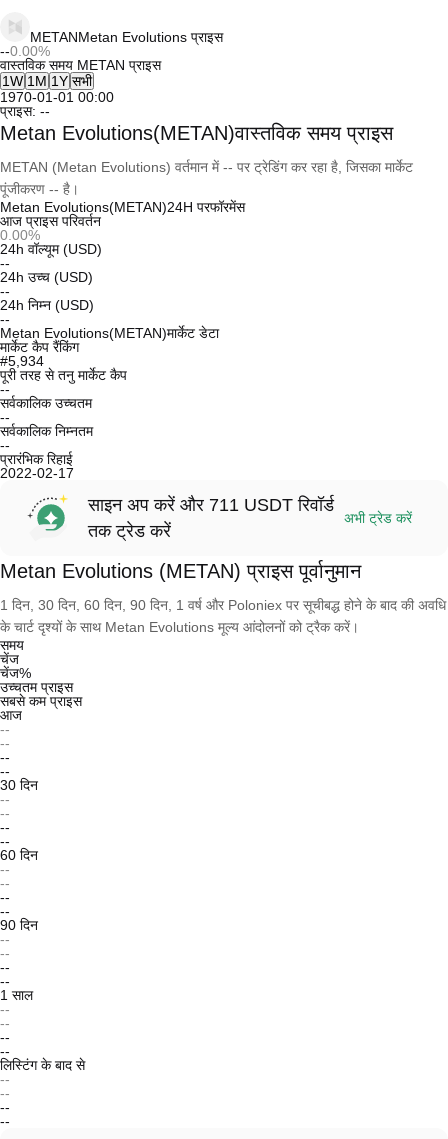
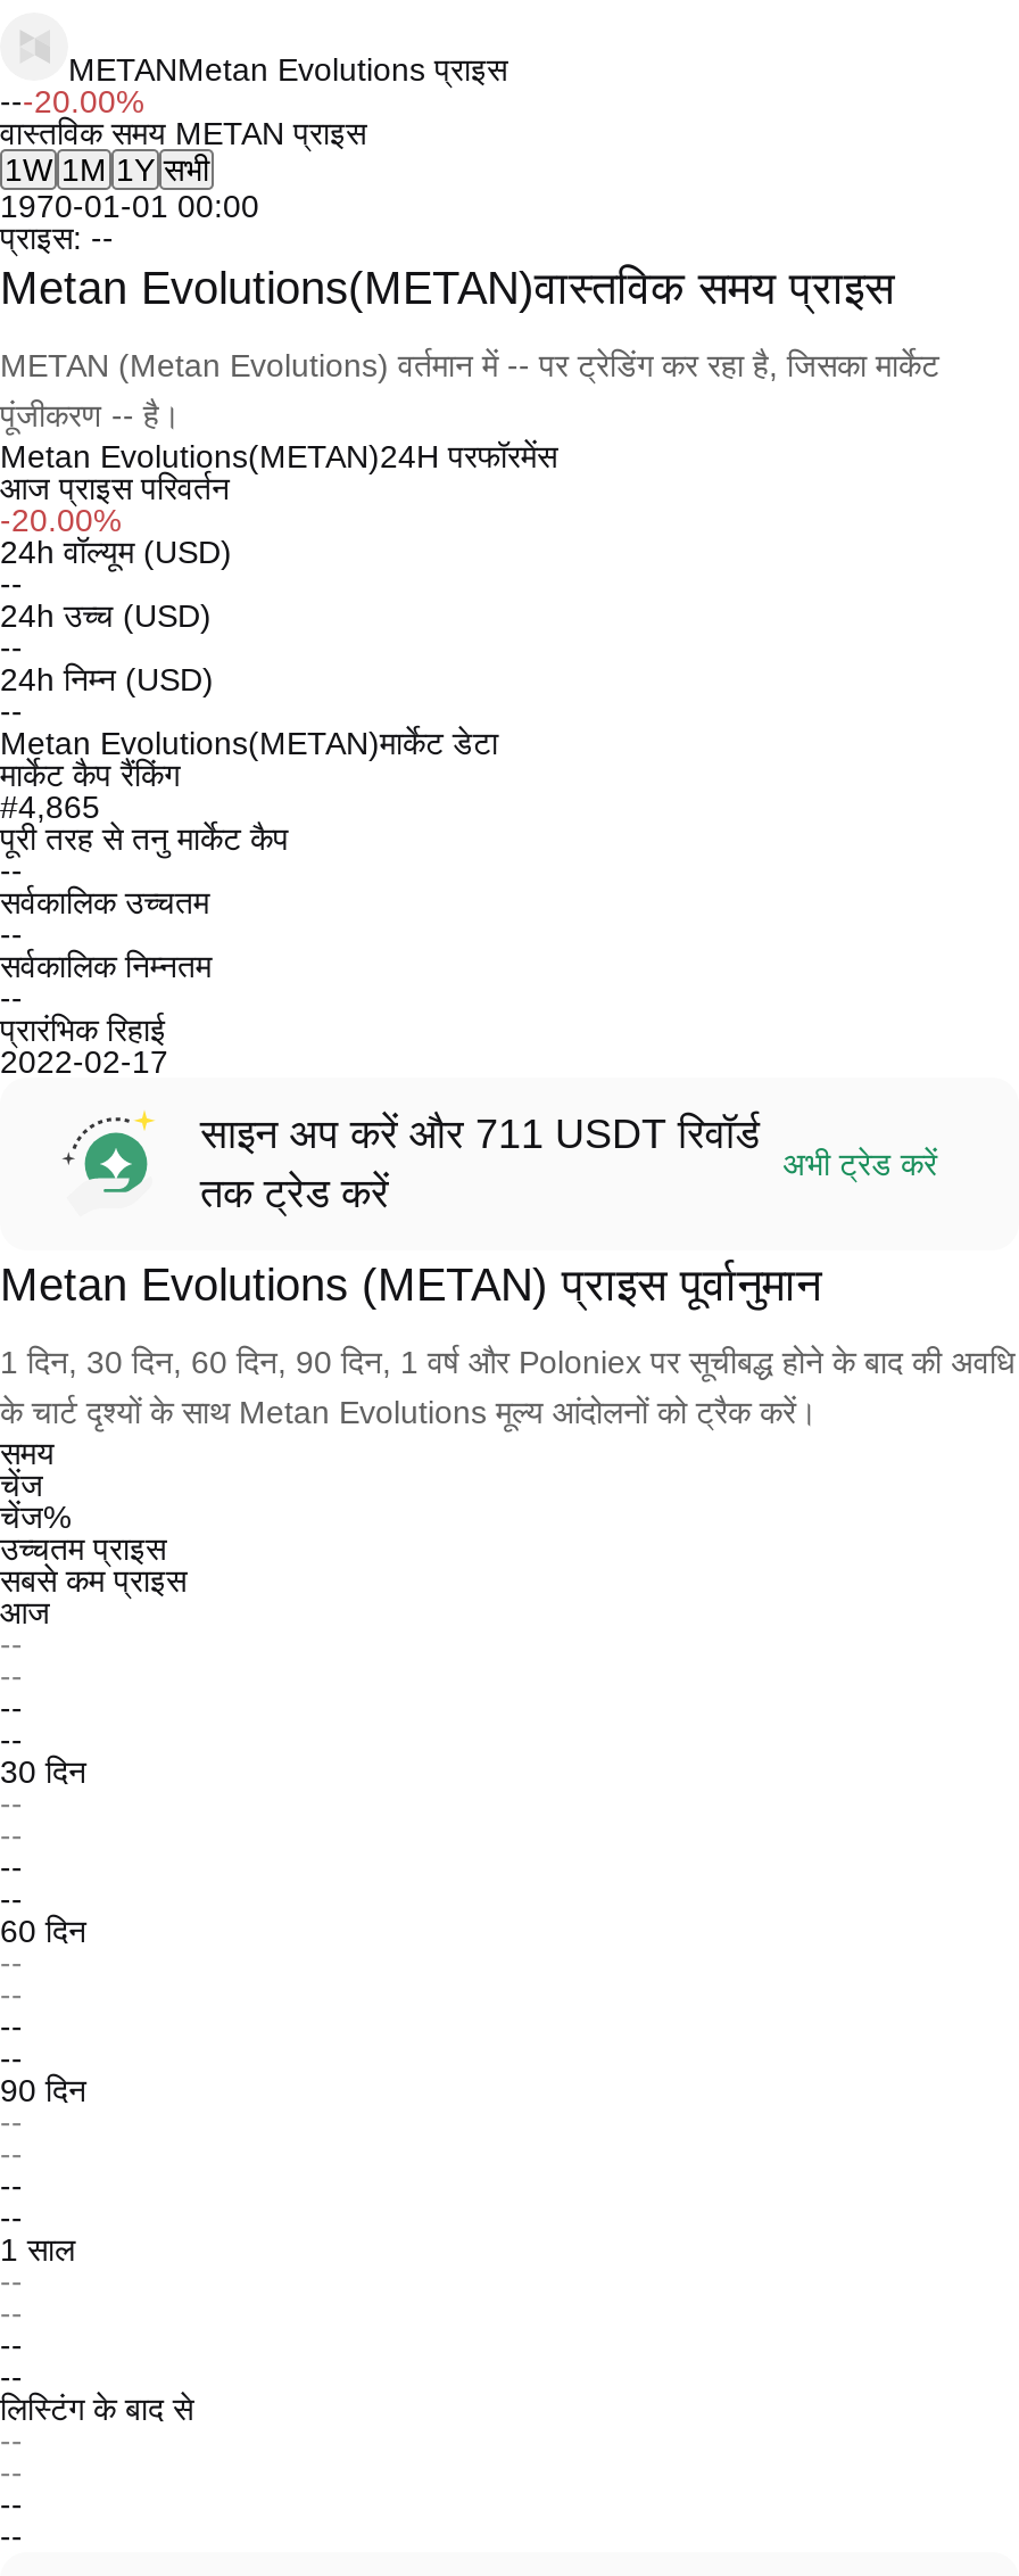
- --0.00%
+ ---20.00%

- 0.00%
+ -20.00%

- #5,934
+ #4,865
